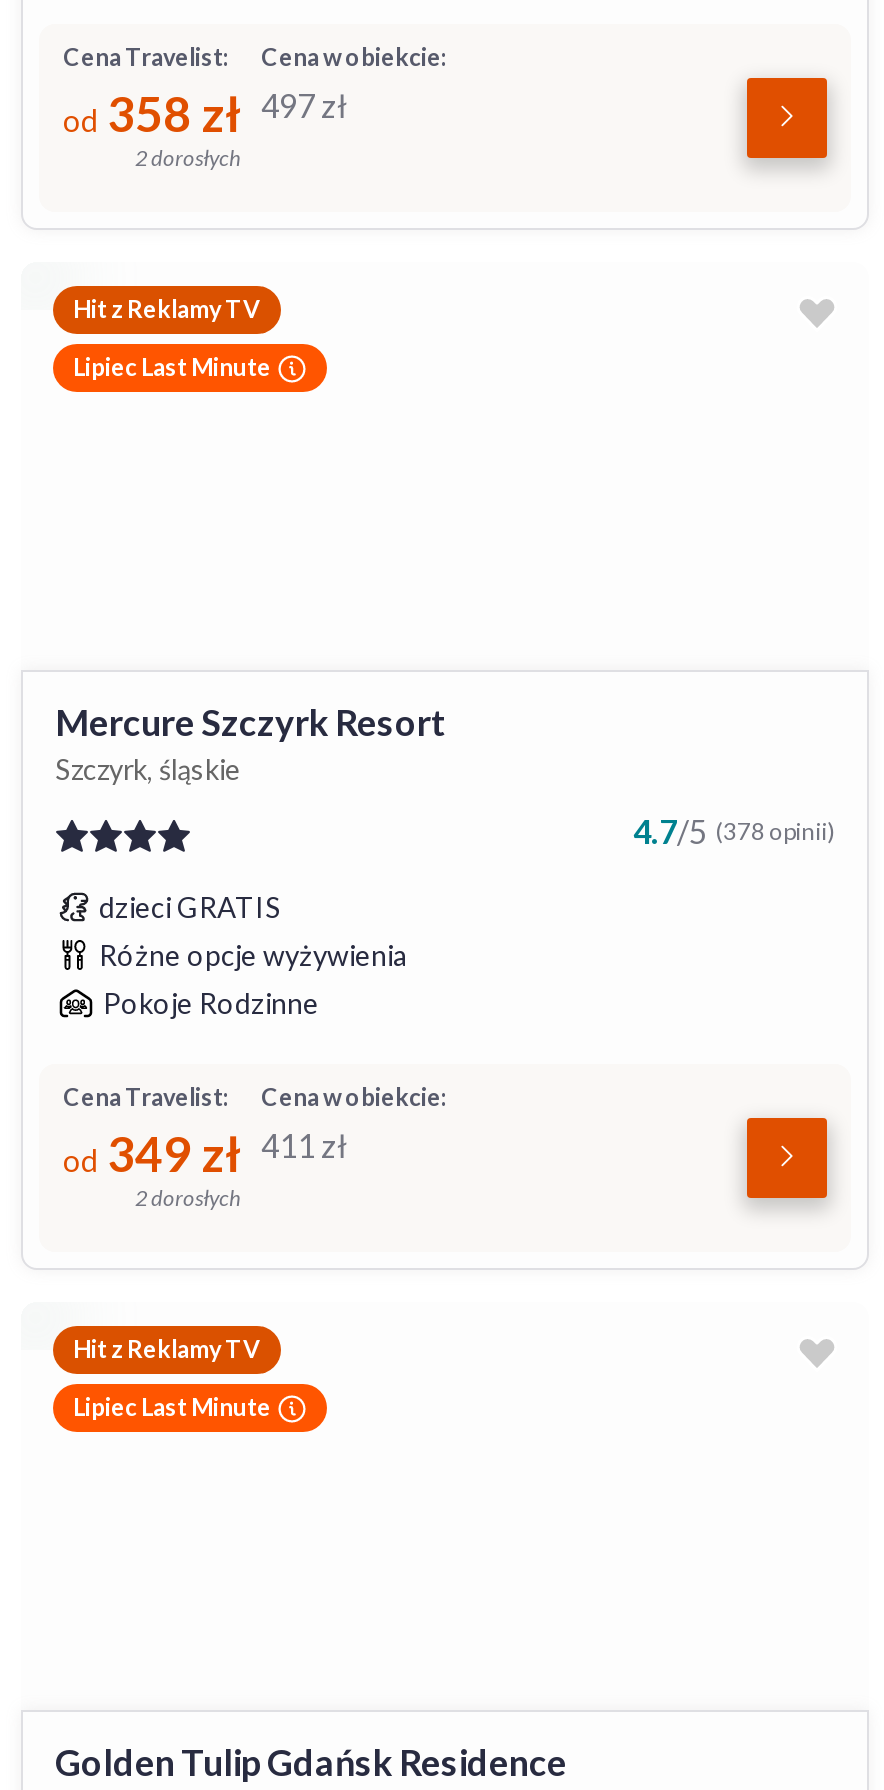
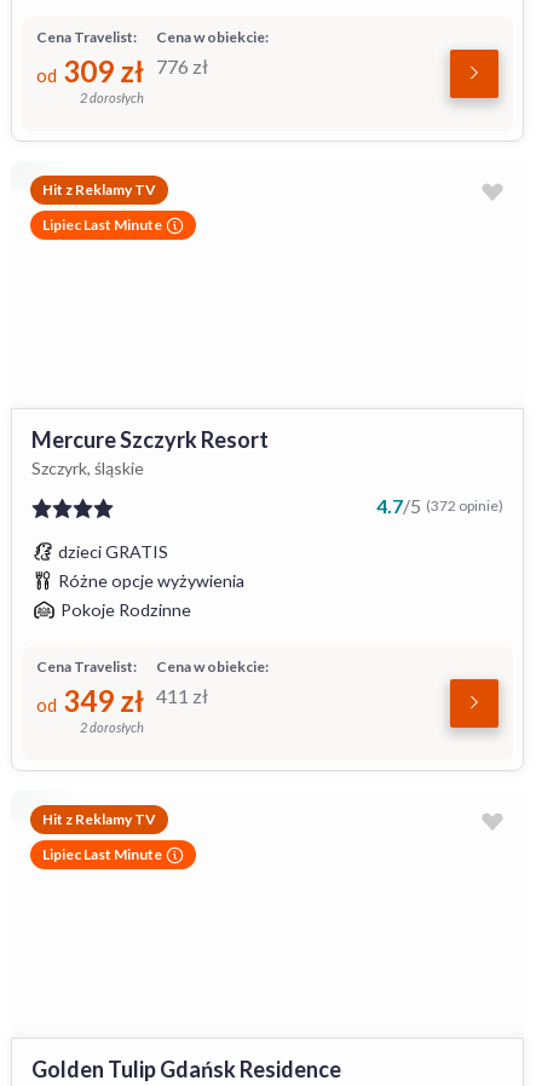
- od 358 zł
+ od 309 zł

- 497 zł
+ 776 zł

- 4.7/5 (378 opinii)
+ 4.7/5 (372 opinie)
